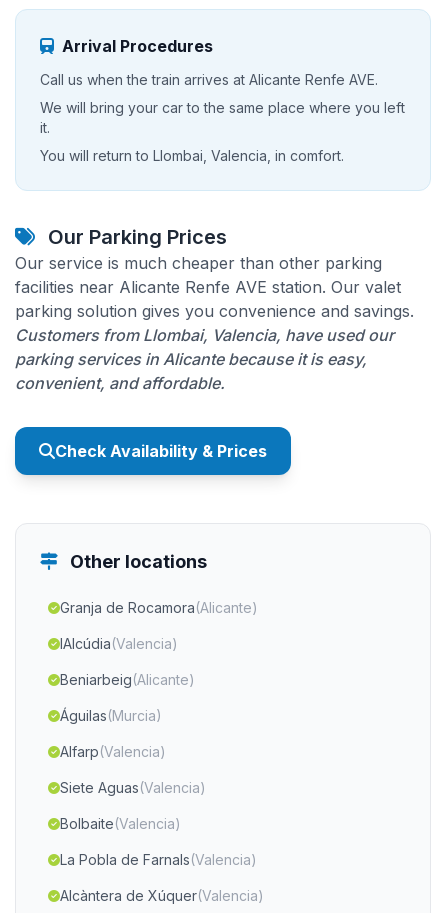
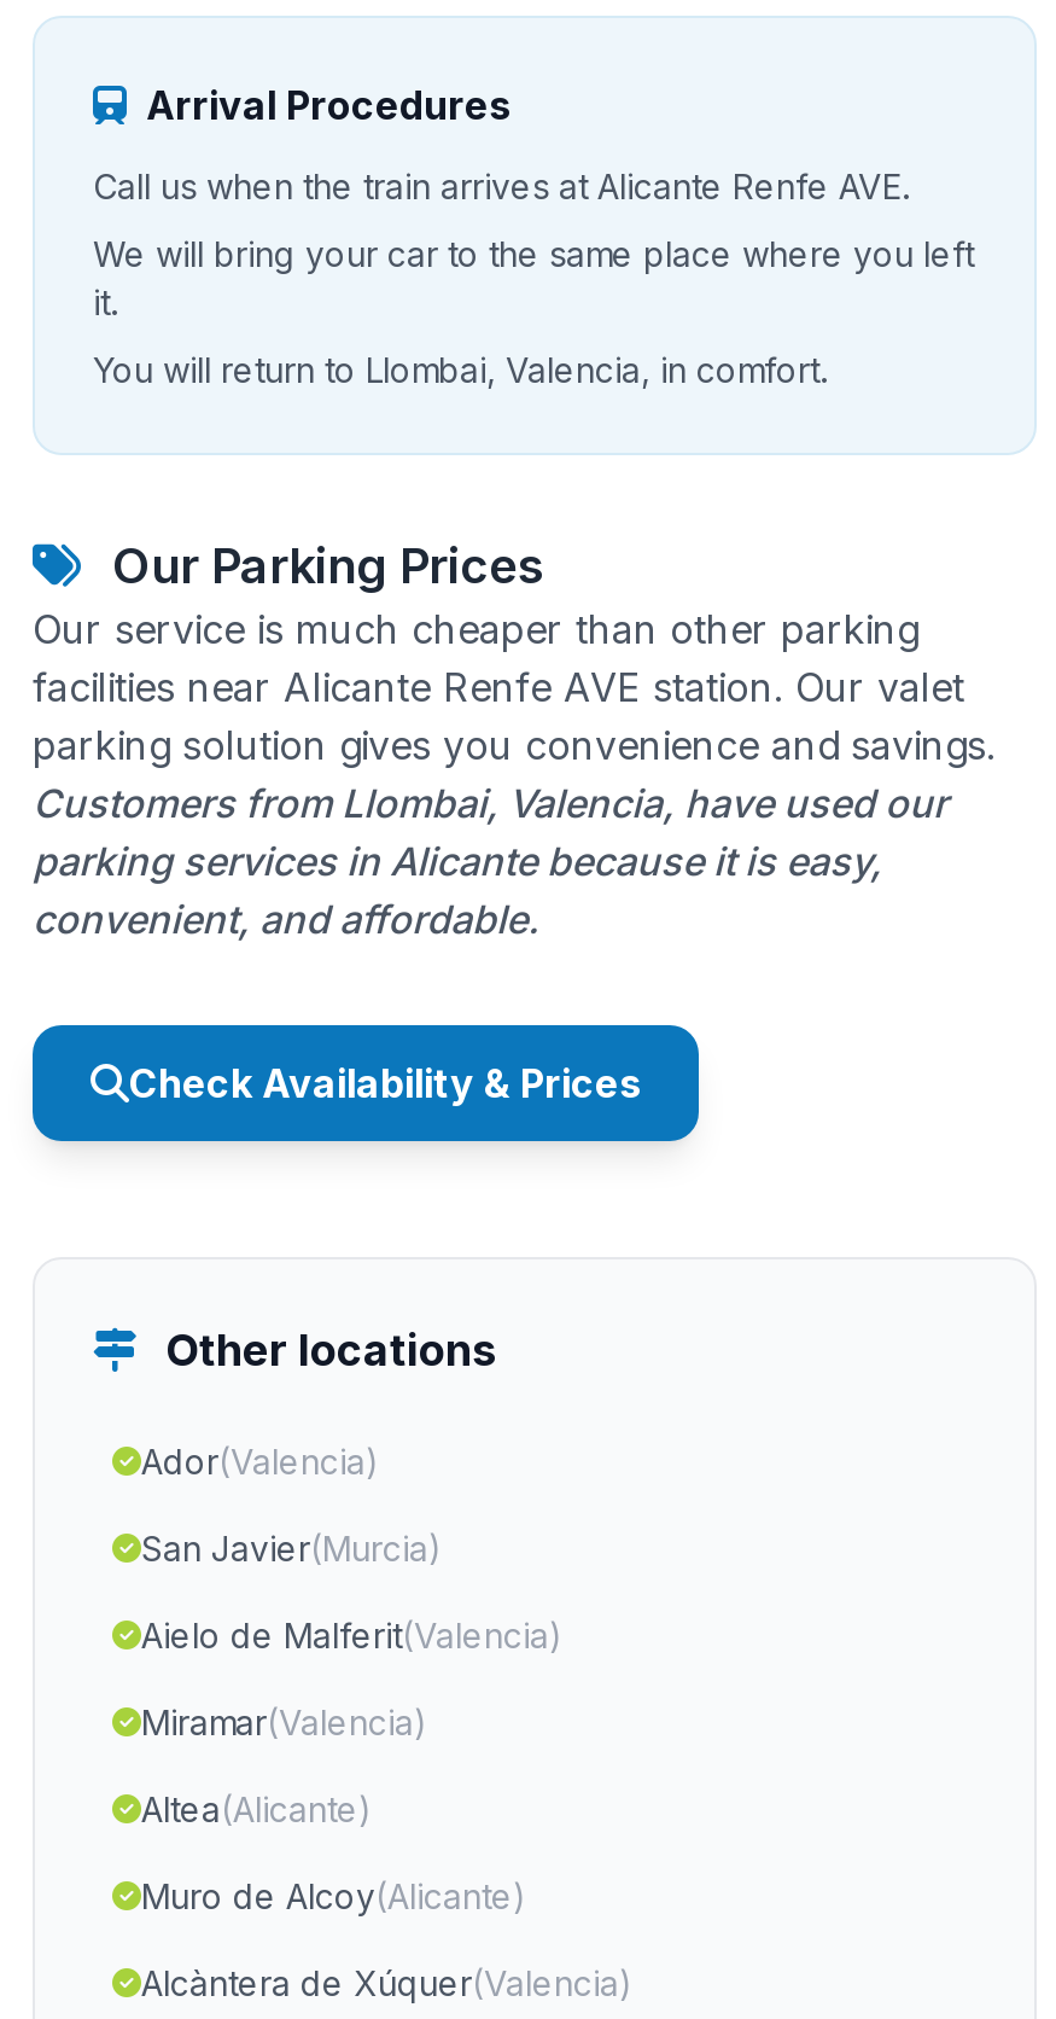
- Granja de Rocamora (Alicante)
- lAlcúdia (Valencia)
- Beniarbeig (Alicante)
- Águilas (Murcia)
- Alfarp (Valencia)
- Siete Aguas (Valencia)
- Bolbaite (Valencia)
- La Pobla de Farnals (Valencia)
+ Ador(Valencia)
+ San Javier(Murcia)
+ Aielo de Malferit(Valencia)
+ Miramar(Valencia)
+ Altea(Alicante)
+ Muro de Alcoy(Alicante)
